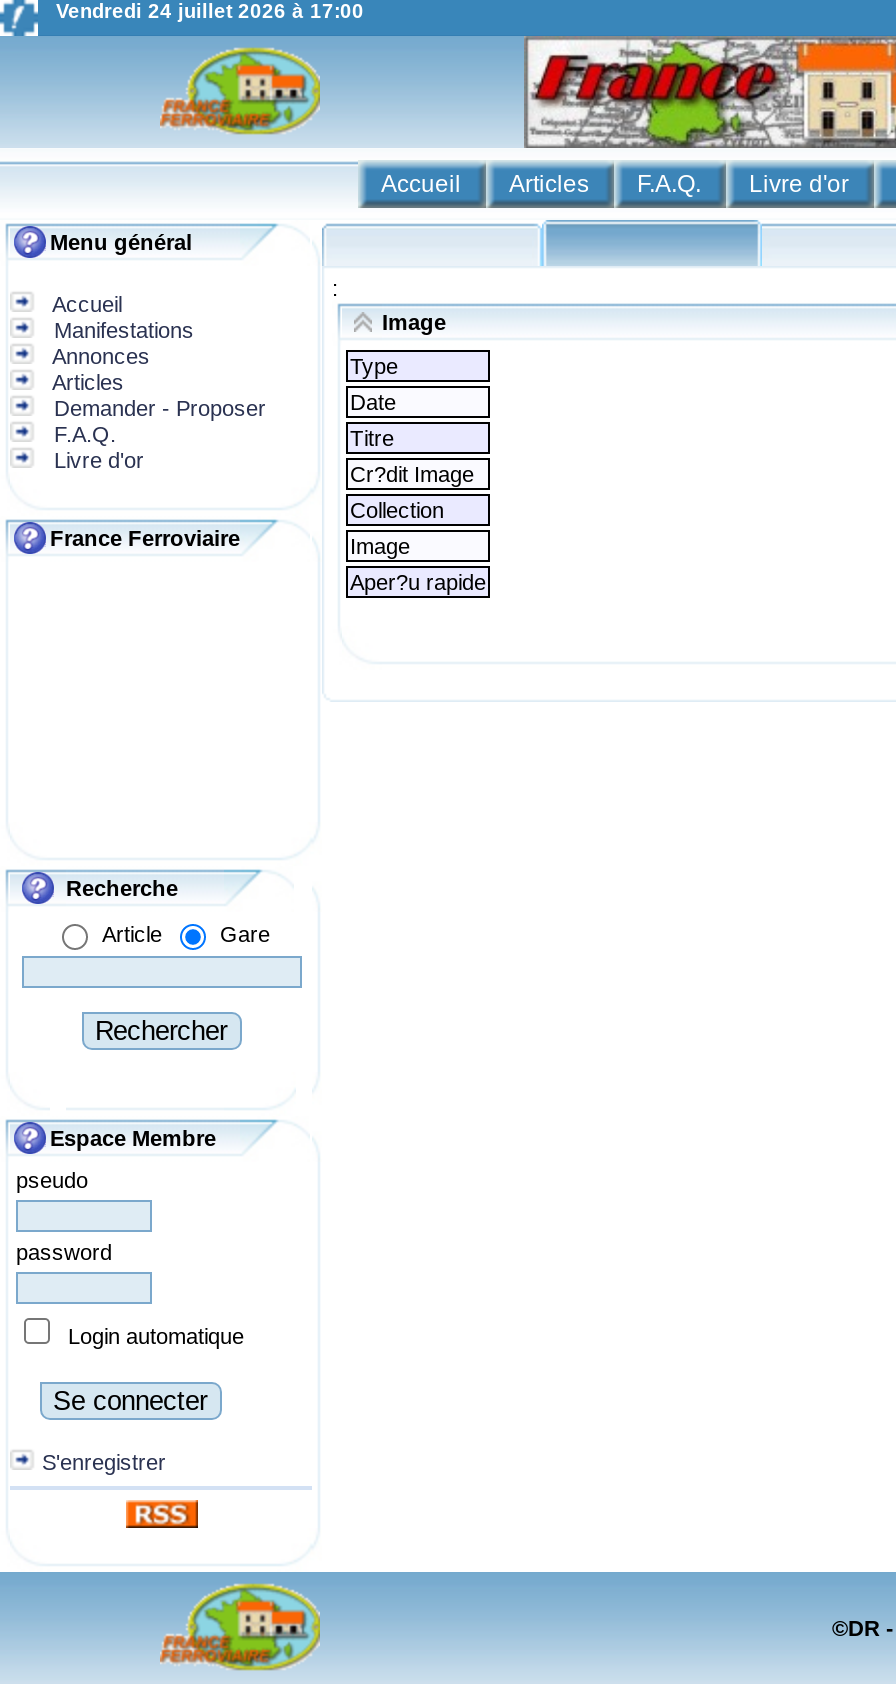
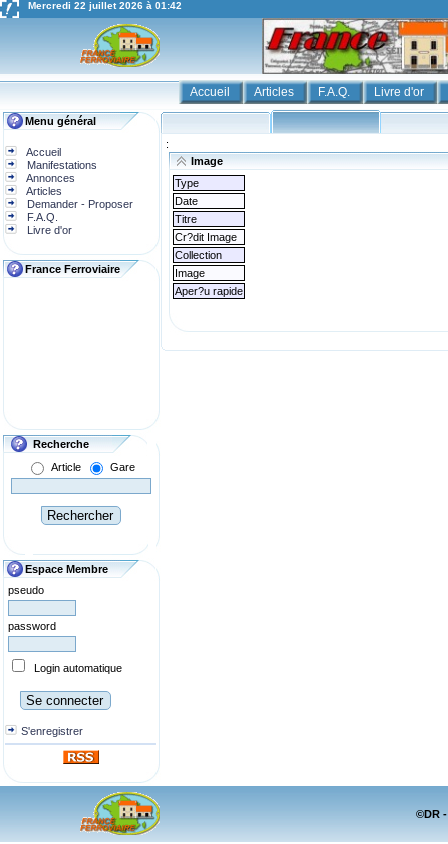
- Vendredi 24 juillet 2026 à 17:00
+ Mercredi 22 juillet 2026 à 01:42
